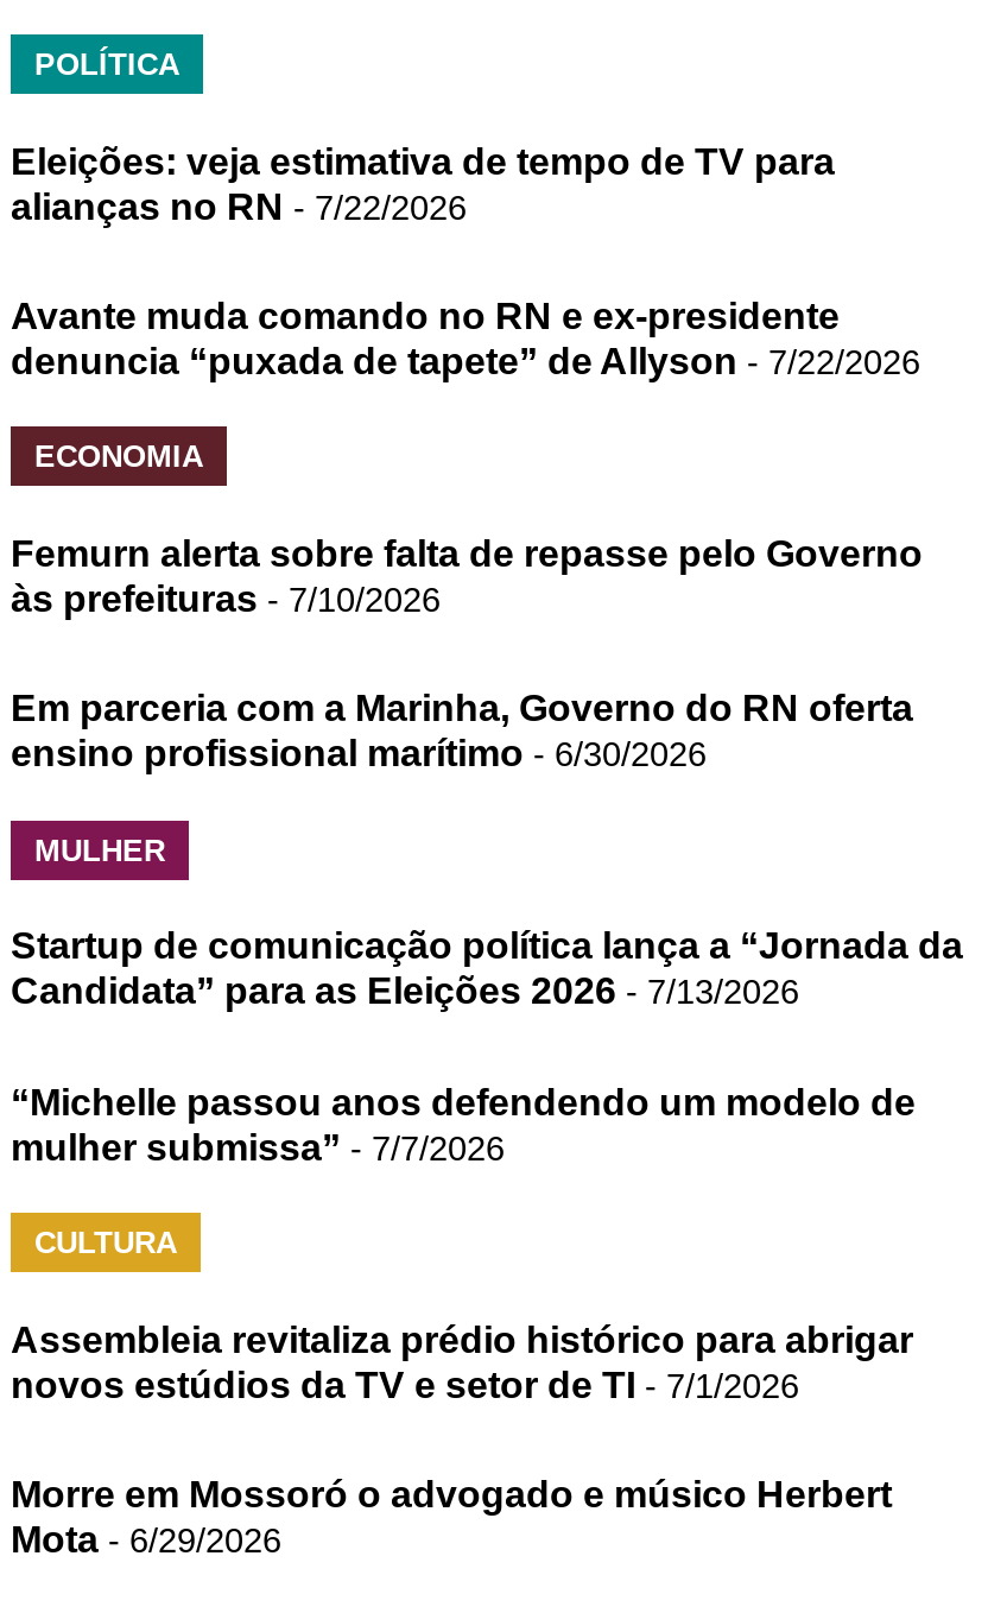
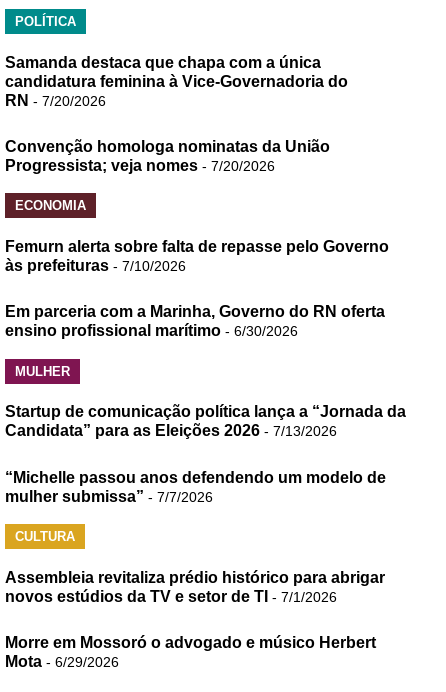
- Eleições: veja estimativa de tempo de TV para
- alianças no RN - 7/22/2026
+ Samanda destaca que chapa com a única
+ candidatura feminina à Vice-Governadoria do
+ RN - 7/20/2026

- Avante muda comando no RN e ex-presidente
- denuncia “puxada de tapete” de Allyson - 7/22/2026
+ Convenção homologa nominatas da União
+ Progressista; veja nomes - 7/20/2026
